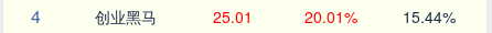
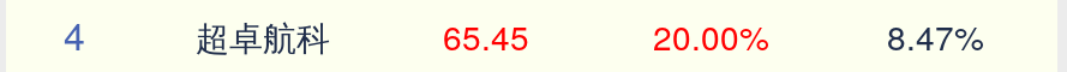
- 创业黑马
- 25.01
- 20.01%
- 15.44%
+ 超卓航科
+ 65.45
+ 20.00%
+ 8.47%
